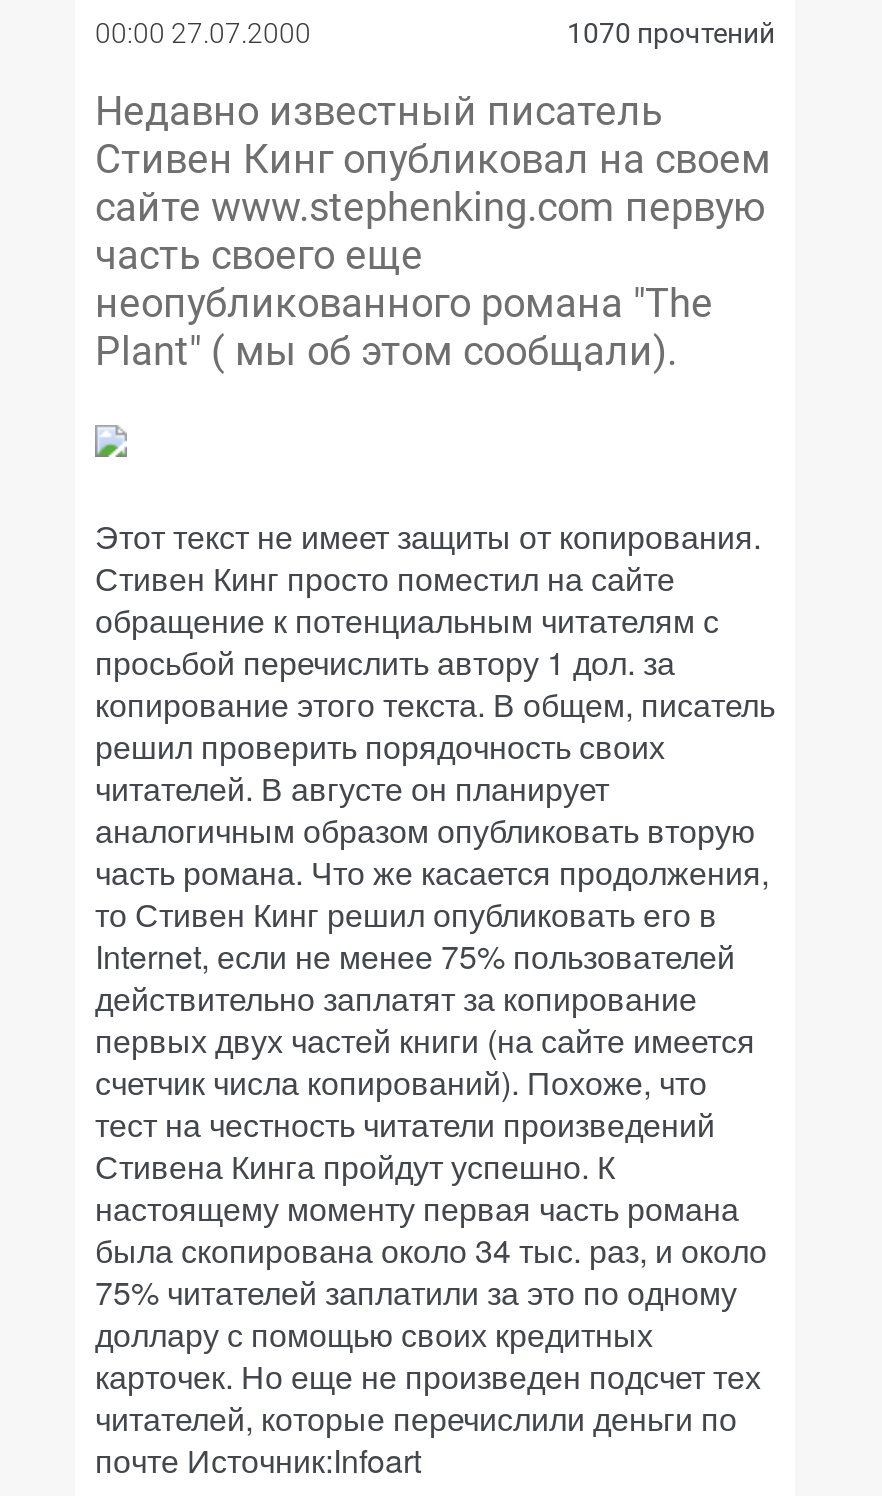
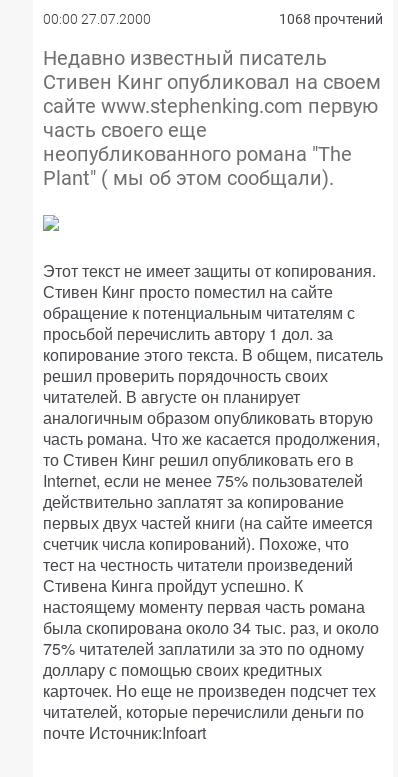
- 1070 прочтений
+ 1068 прочтений
